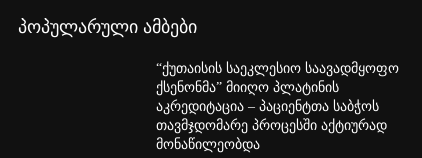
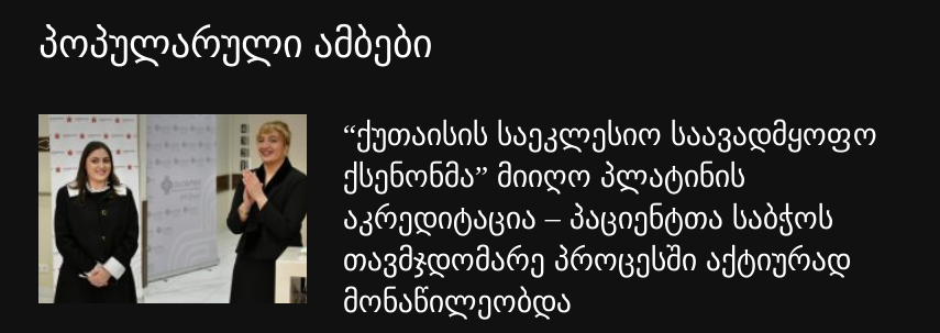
+ [image]
